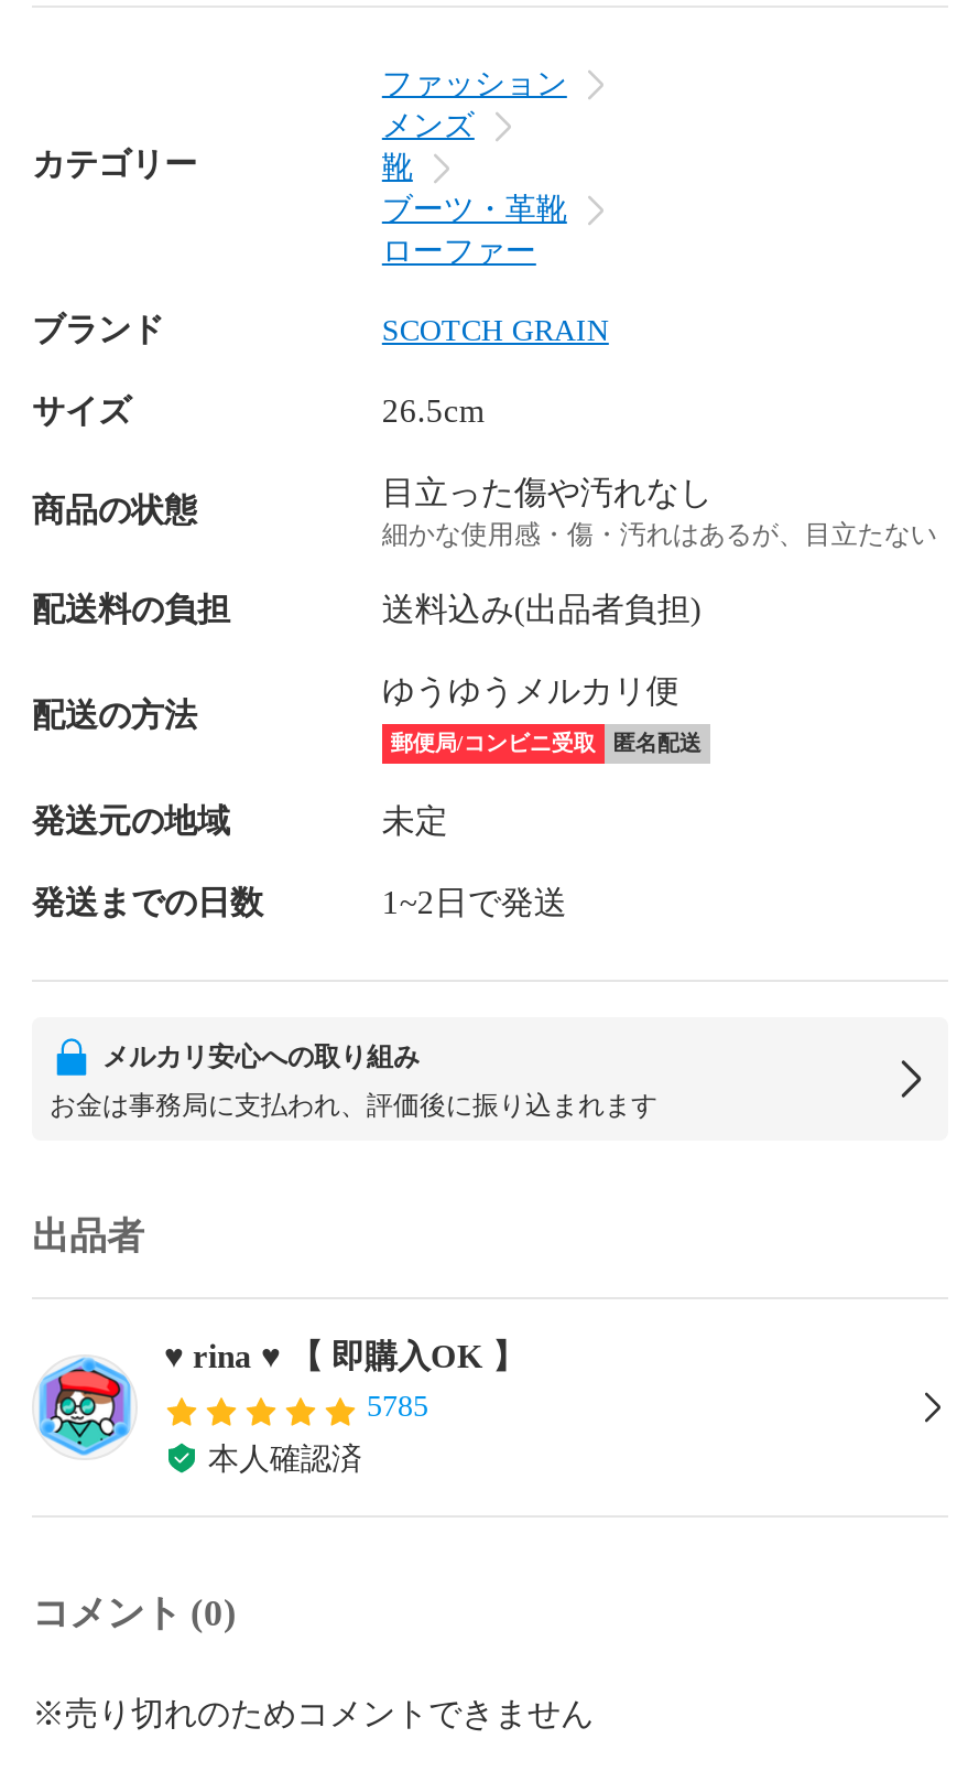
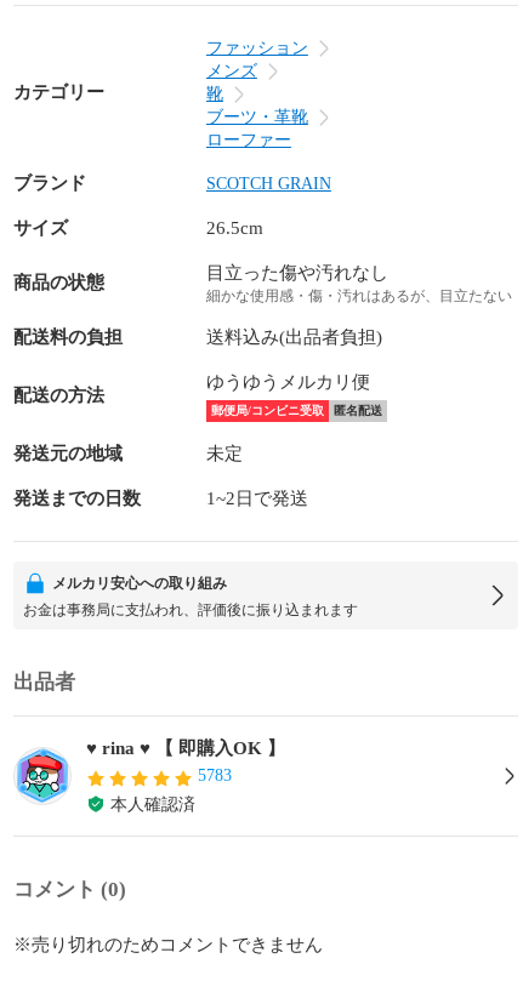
- 5785
+ 5783
